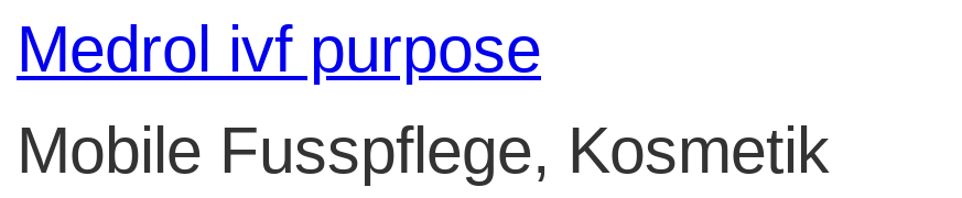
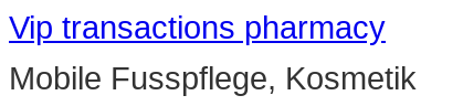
- Medrol ivf purpose
+ Vip transactions pharmacy
